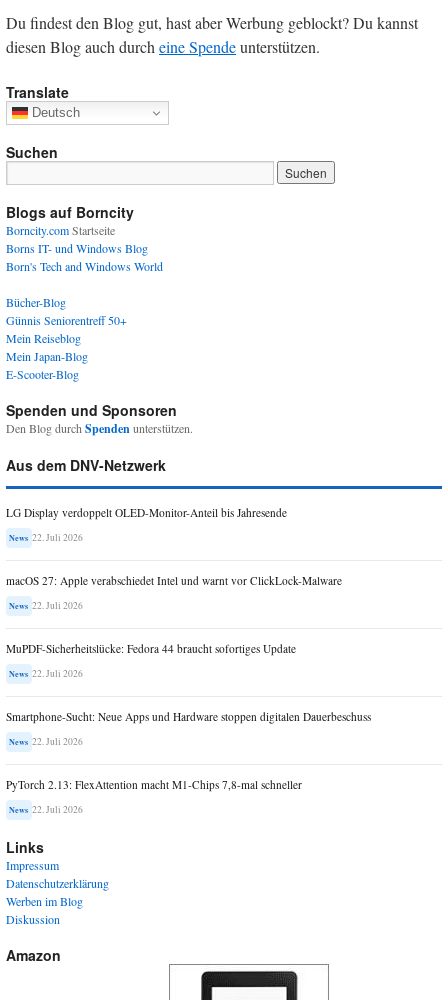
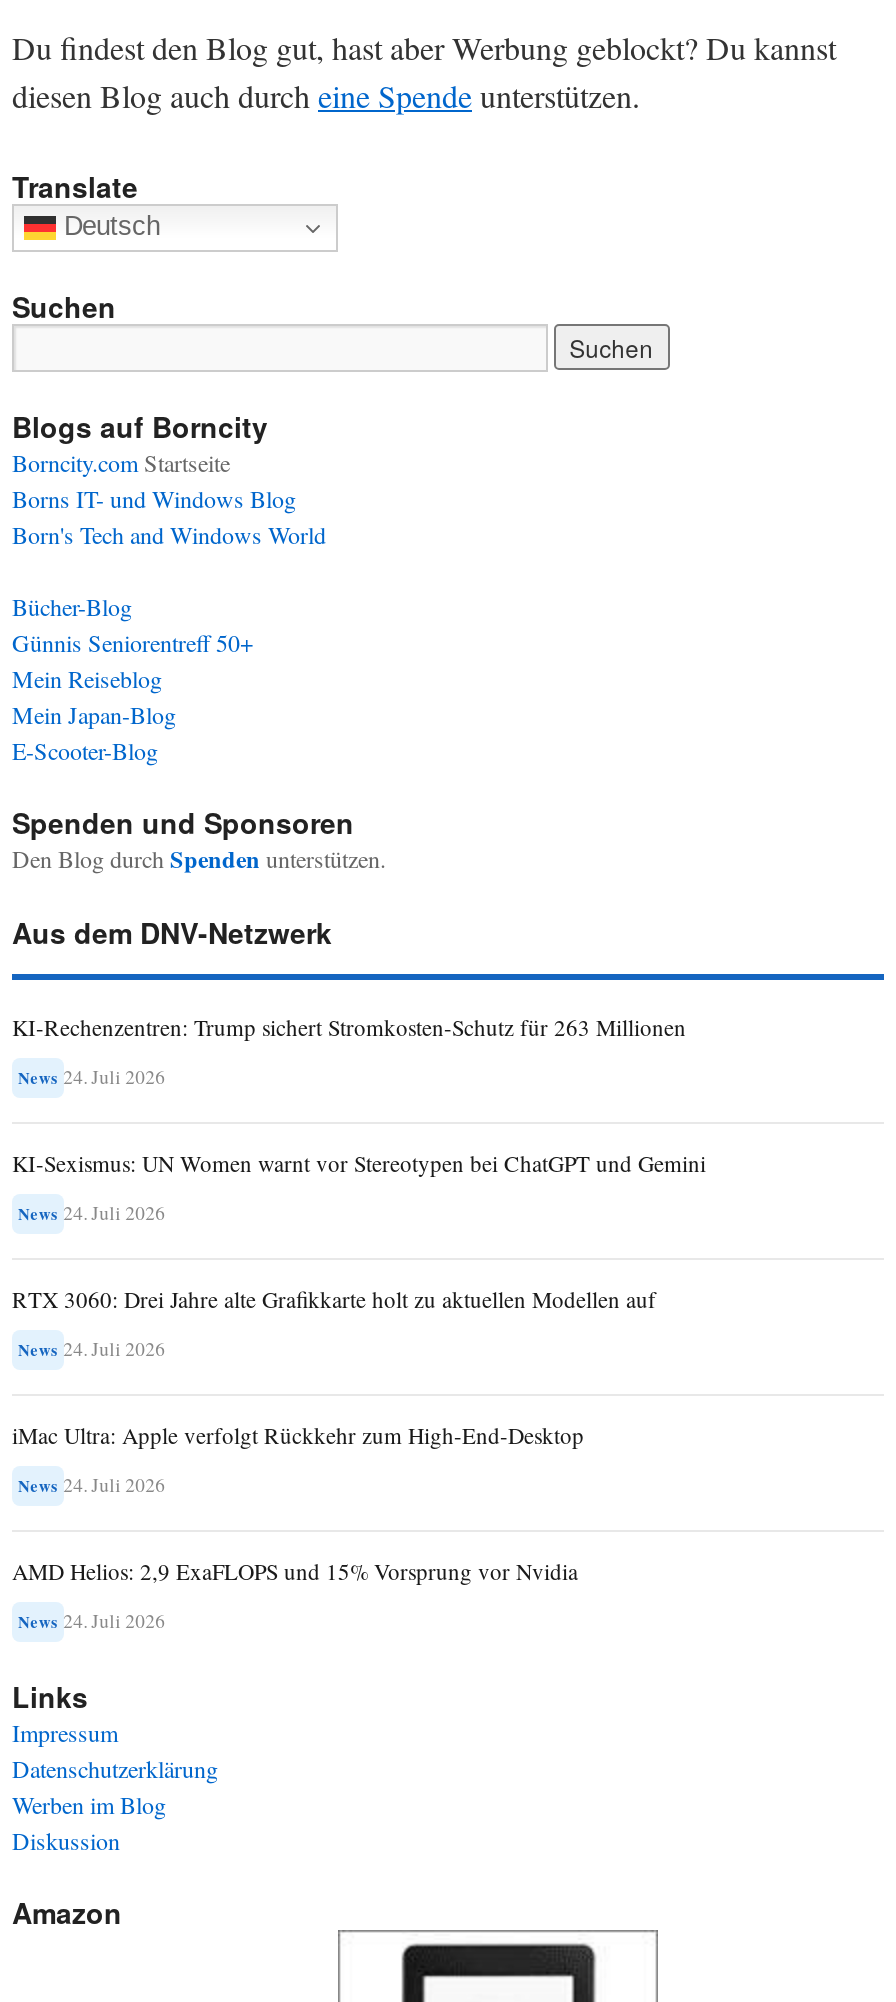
- LG Display verdoppelt OLED-Monitor-Anteil bis Jahresende
+ KI-Rechenzentren: Trump sichert Stromkosten-Schutz für 263 Millionen

- News 22. Juli 2026
+ News 24. Juli 2026

- macOS 27: Apple verabschiedet Intel und warnt vor ClickLock-Malware
+ KI-Sexismus: UN Women warnt vor Stereotypen bei ChatGPT und Gemini

- News 22. Juli 2026
+ News 24. Juli 2026

- MuPDF-Sicherheitslücke: Fedora 44 braucht sofortiges Update
+ RTX 3060: Drei Jahre alte Grafikkarte holt zu aktuellen Modellen auf

- News 22. Juli 2026
+ News 24. Juli 2026

- Smartphone-Sucht: Neue Apps und Hardware stoppen digitalen Dauerbeschuss
+ iMac Ultra: Apple verfolgt Rückkehr zum High-End-Desktop

- News 22. Juli 2026
+ News 24. Juli 2026

- PyTorch 2.13: FlexAttention macht M1-Chips 7,8-mal schneller
+ AMD Helios: 2,9 ExaFLOPS und 15% Vorsprung vor Nvidia

- News 22. Juli 2026
+ News 24. Juli 2026
